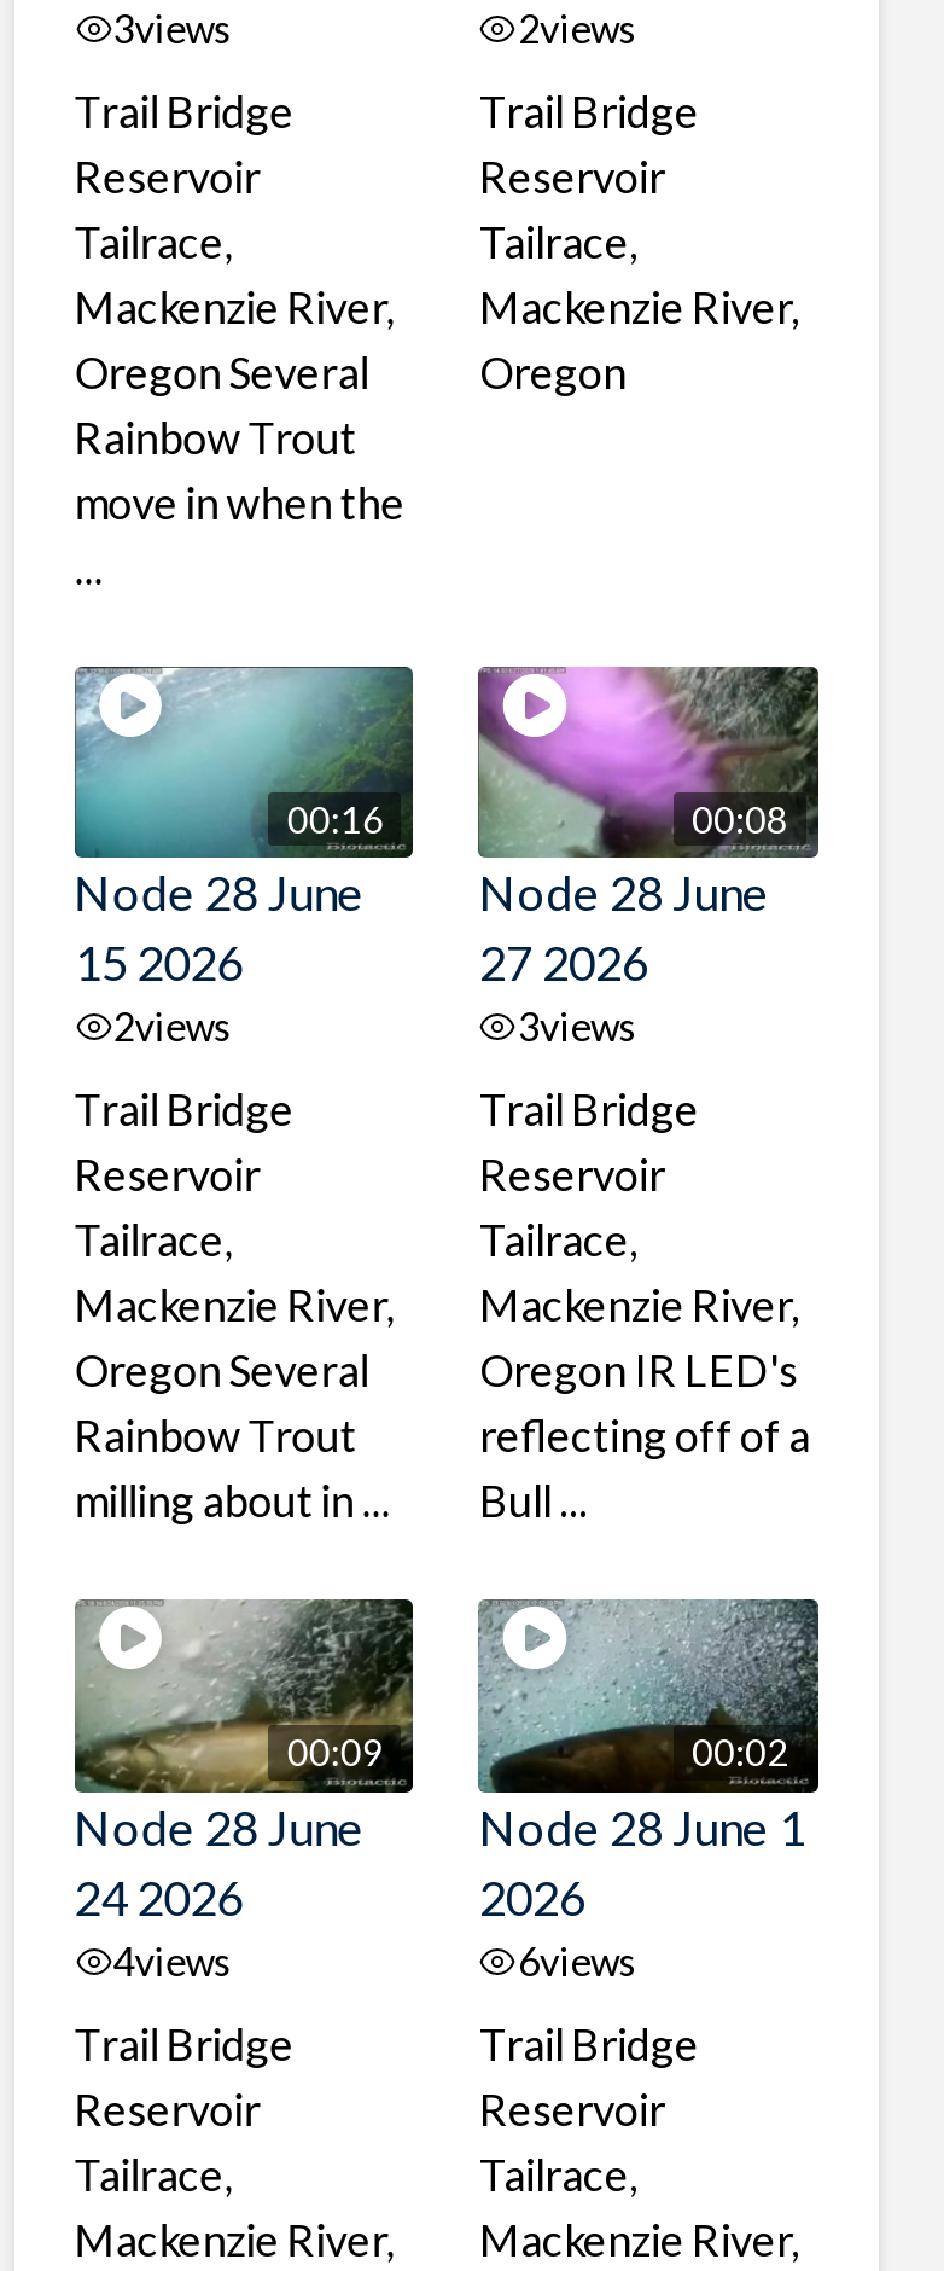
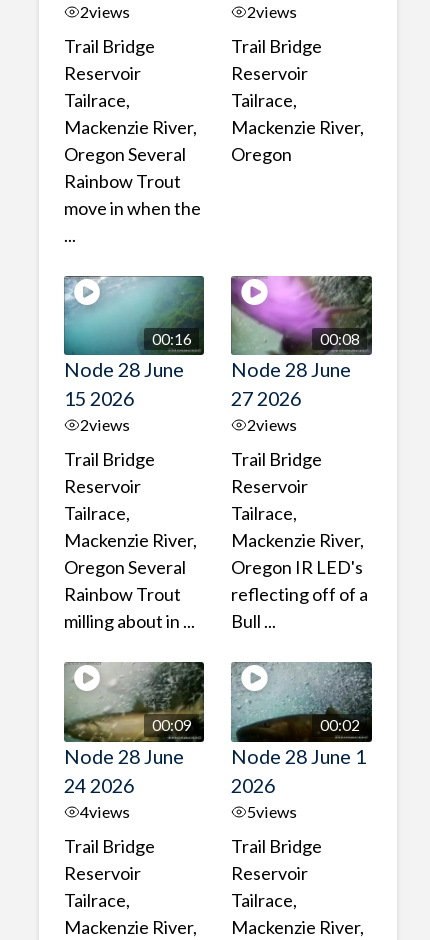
- 3views
+ 2views

- 3views
+ 2views

- 6views
+ 5views
